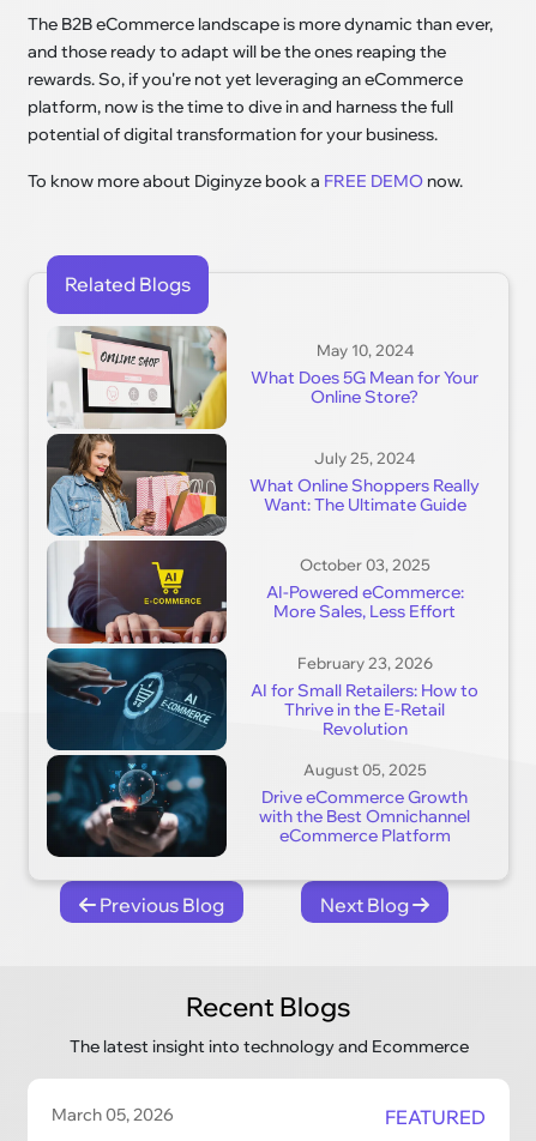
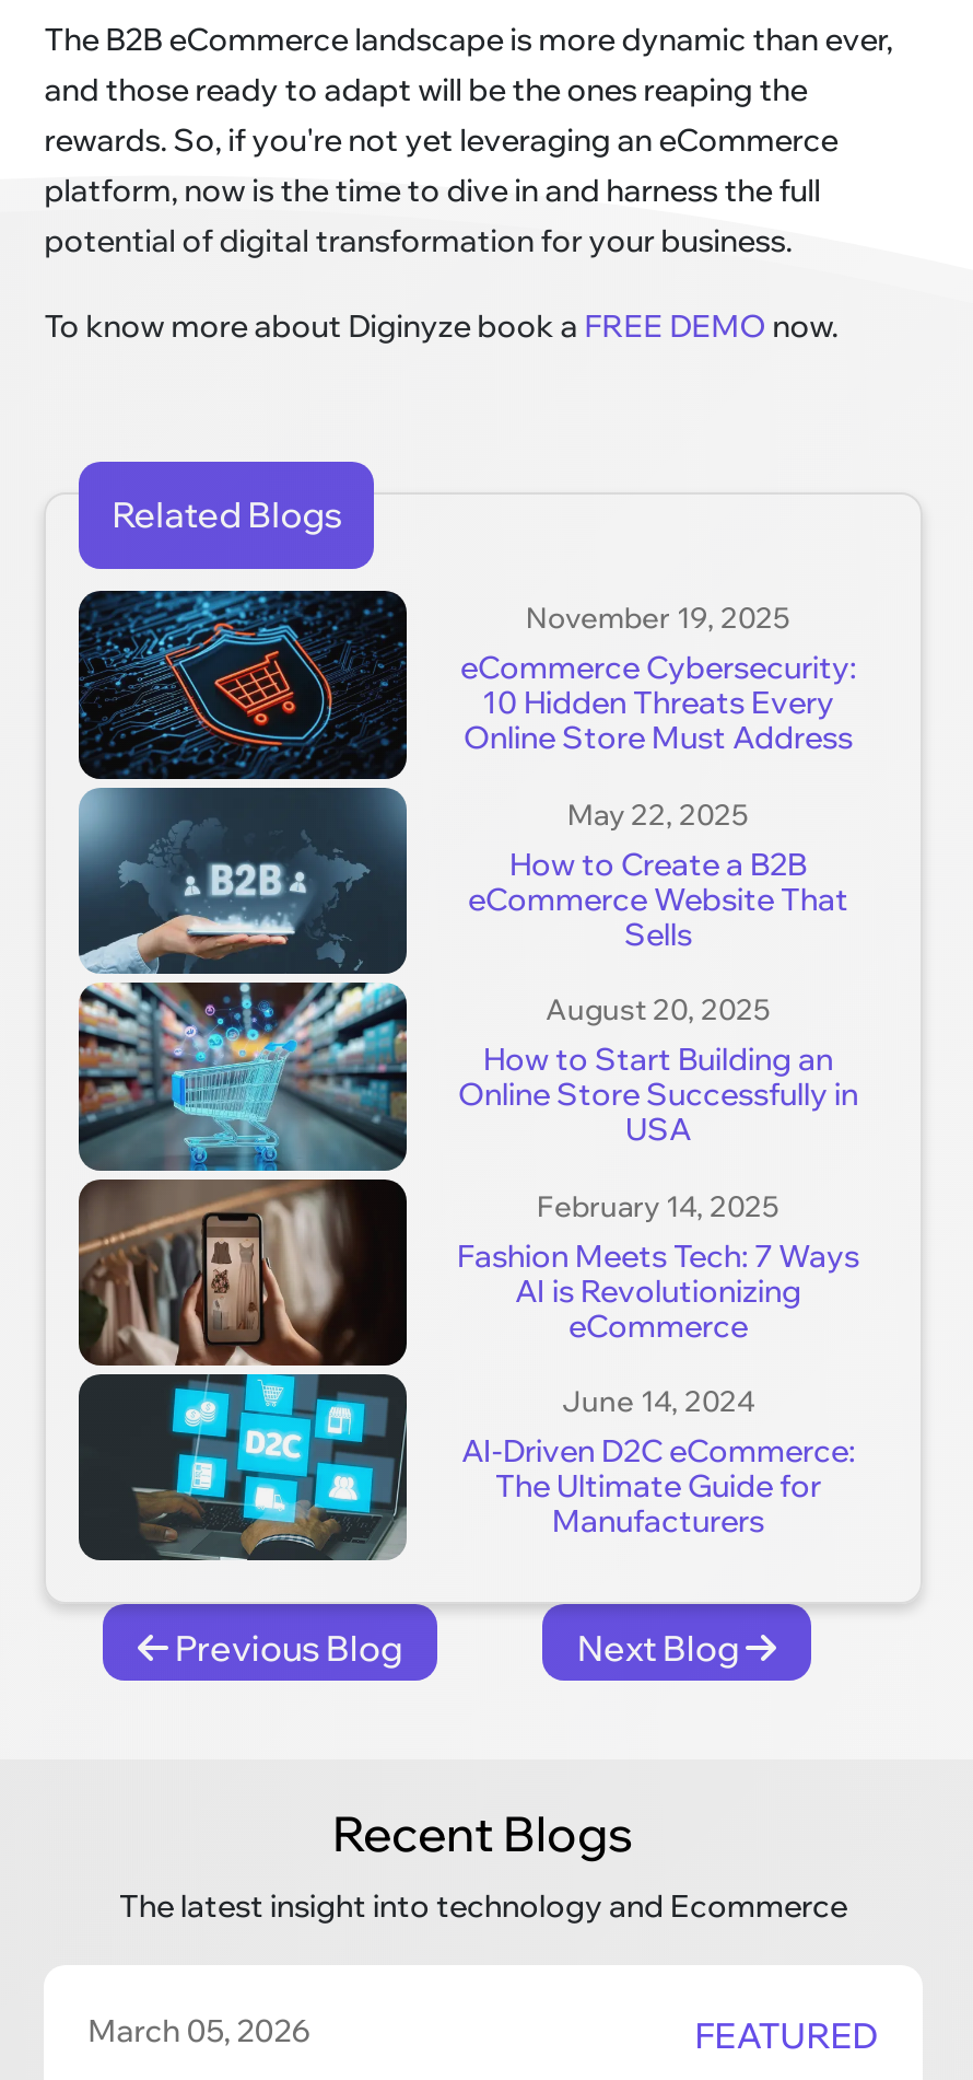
- [image]
- February 23, 2026
- AI for Small Retailers: How to
- Thrive in the E-Retail
- Revolution
+ [image]
+ February 14, 2025
+ Fashion Meets Tech: 7 Ways
+ AI is Revolutionizing
+ eCommerce

- May 10, 2024
- What Does 5G Mean for Your
- Online Store?
+ November 19, 2025
+ eCommerce Cybersecurity:
+ 10 Hidden Threats Every
+ Online Store Must Address

- July 25, 2024
- What Online Shoppers Really
- Want: The Ultimate Guide
+ May 22, 2025
+ How to Create a B2B
+ eCommerce Website That
+ Sells

- October 03, 2025
- AI-Powered eCommerce:
- More Sales, Less Effort
+ August 20, 2025
+ How to Start Building an
+ Online Store Successfully in
+ USA

- August 05, 2025
- Drive eCommerce Growth
- with the Best Omnichannel
- eCommerce Platform
+ June 14, 2024
+ AI-Driven D2C eCommerce:
+ The Ultimate Guide for
+ Manufacturers
